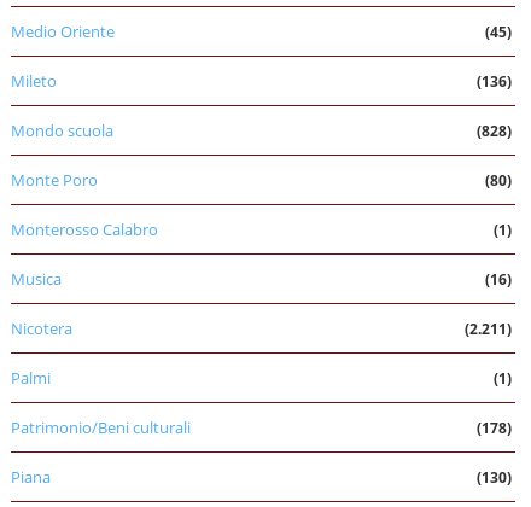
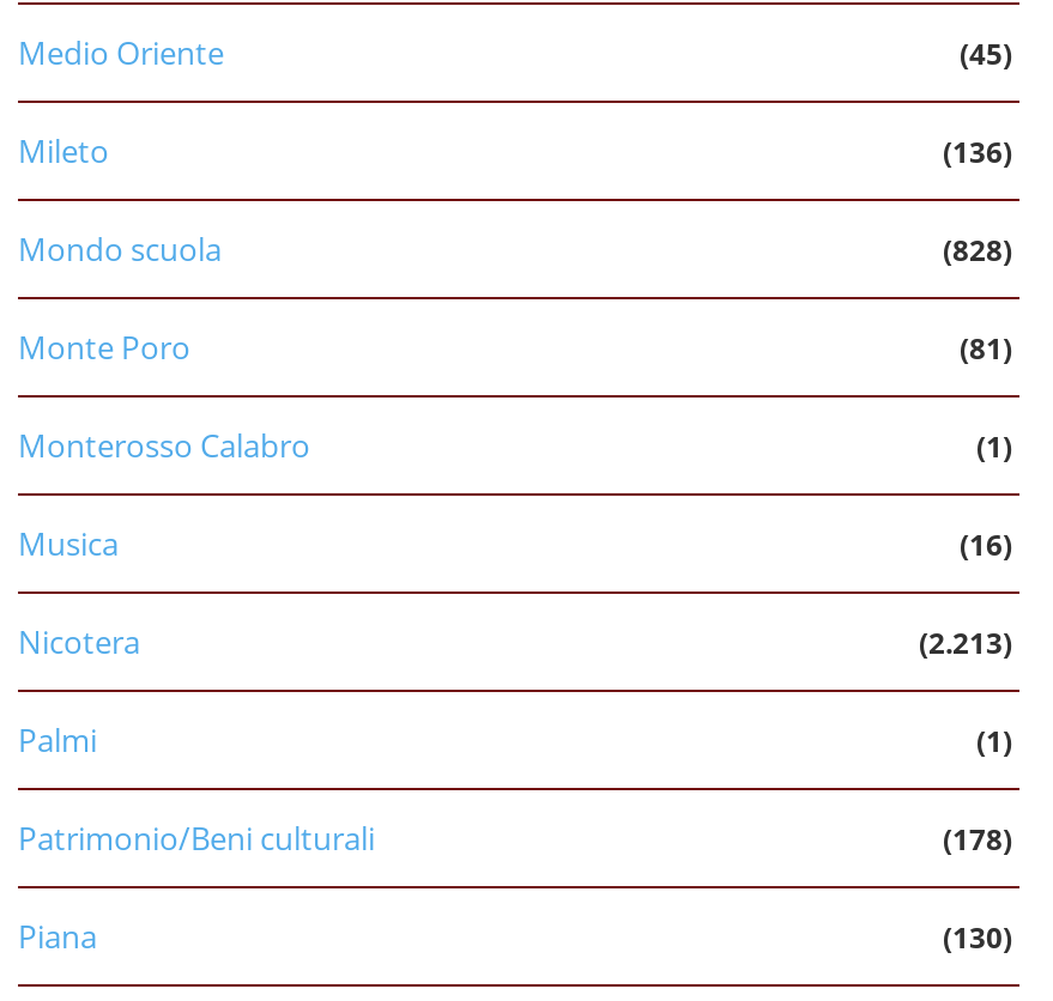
- (80)
+ (81)

- (2.211)
+ (2.213)
